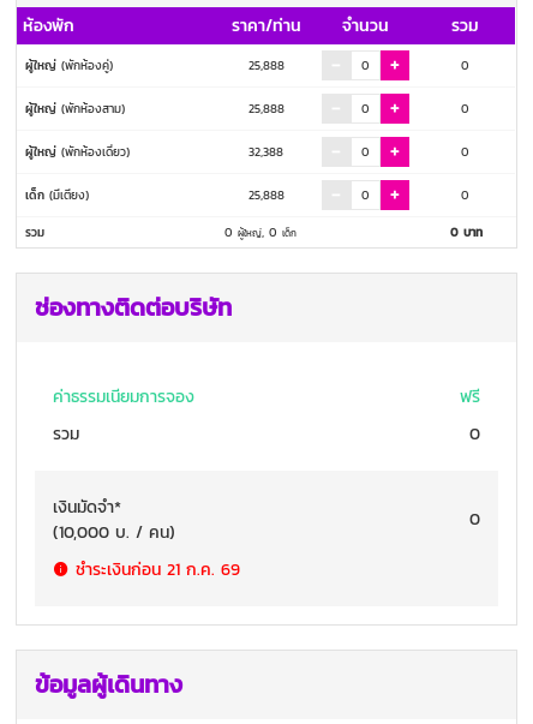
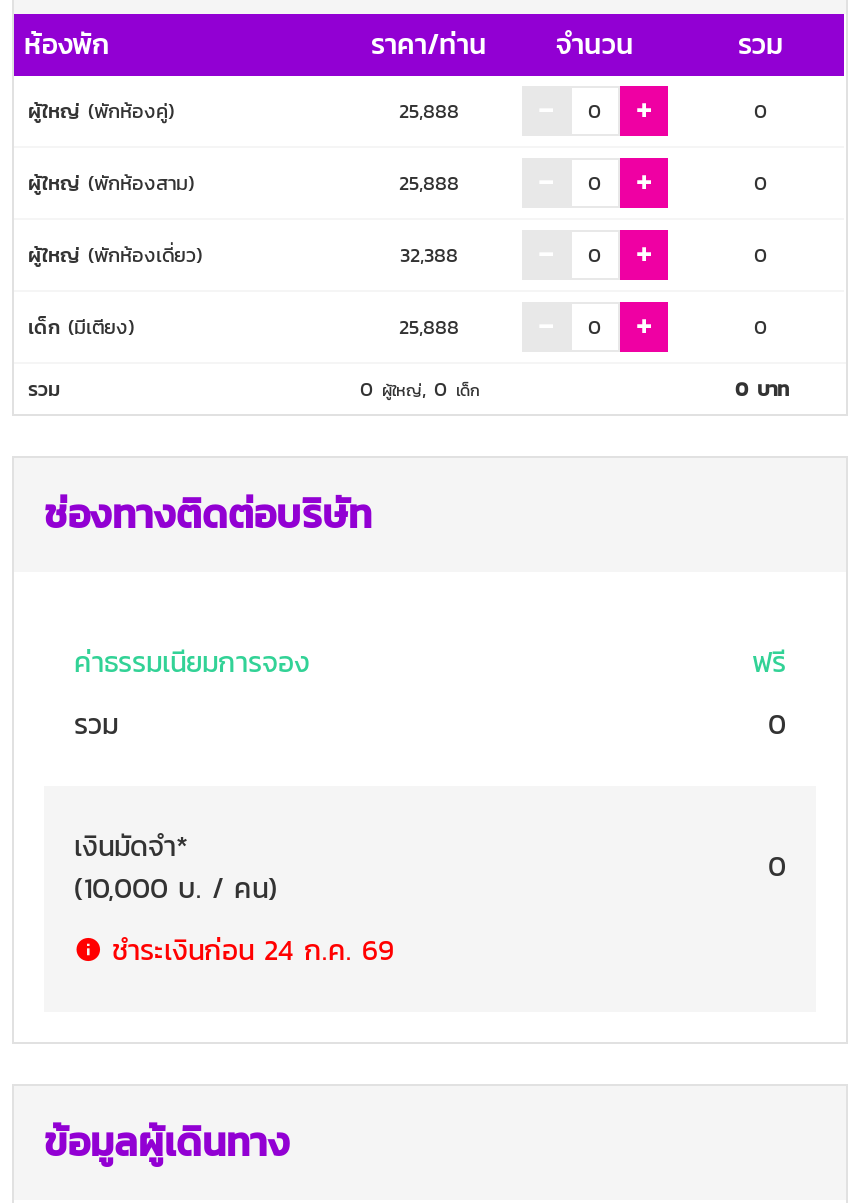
- ชำระเงินก่อน21 ก.ค. 69
+ ชำระเงินก่อน24 ก.ค. 69
